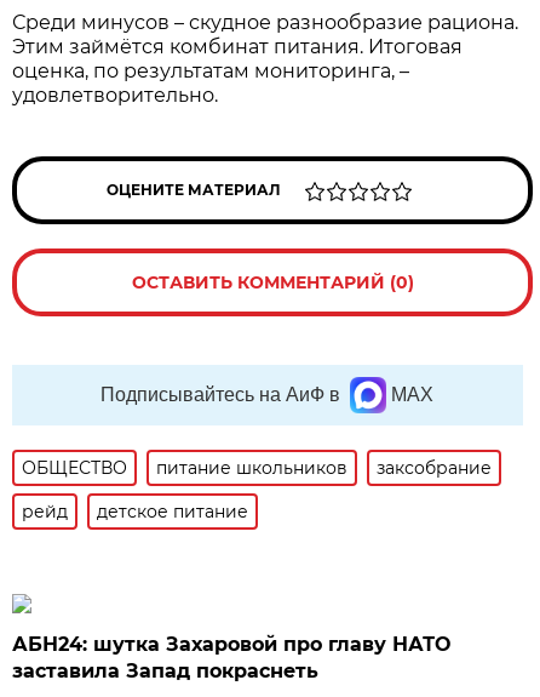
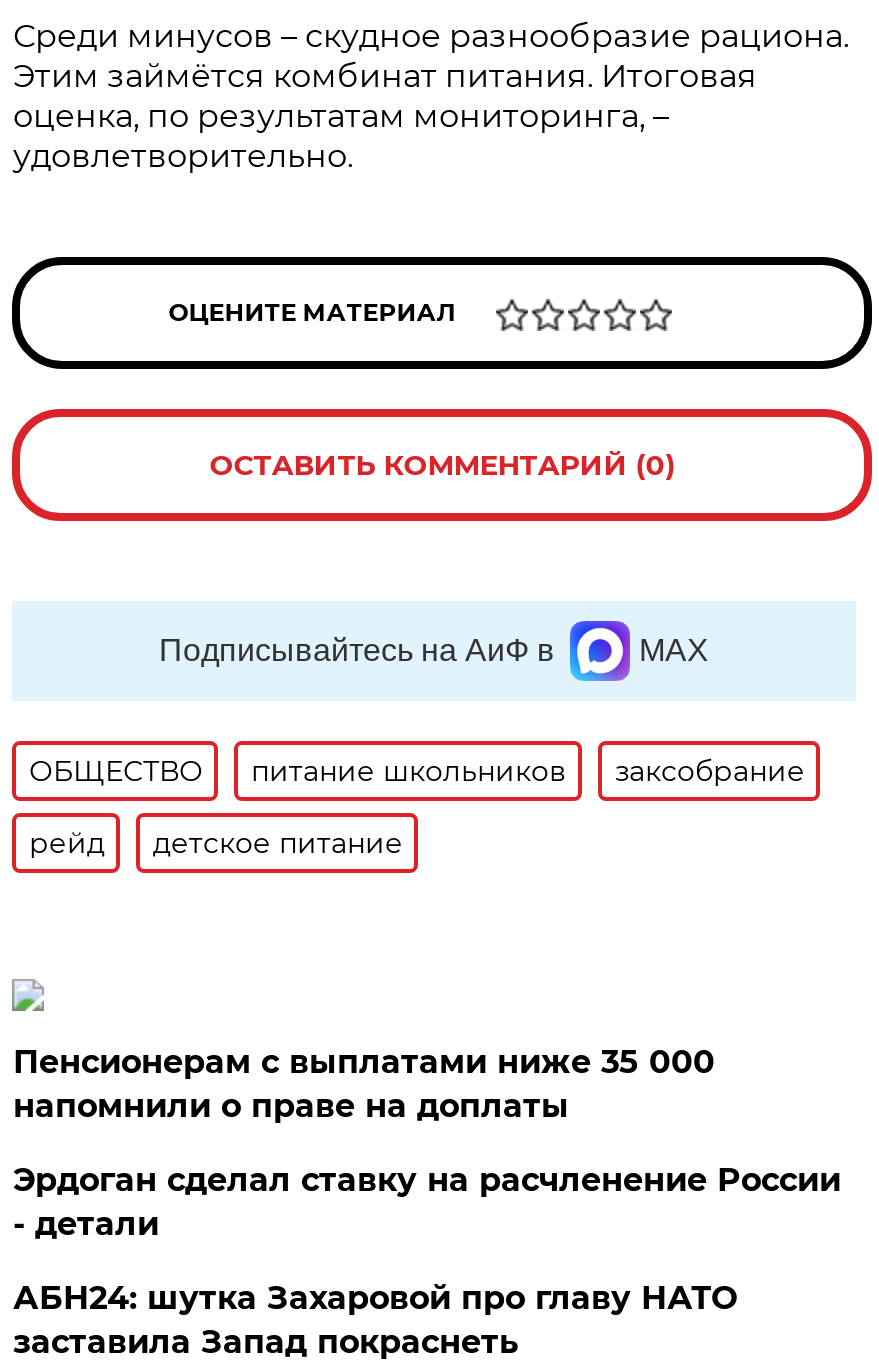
+ Пенсионерам с выплатами ниже 35 000
+ напомнили о праве на доплаты
+ Эрдоган сделал ставку на расчленение России
+ - детали
